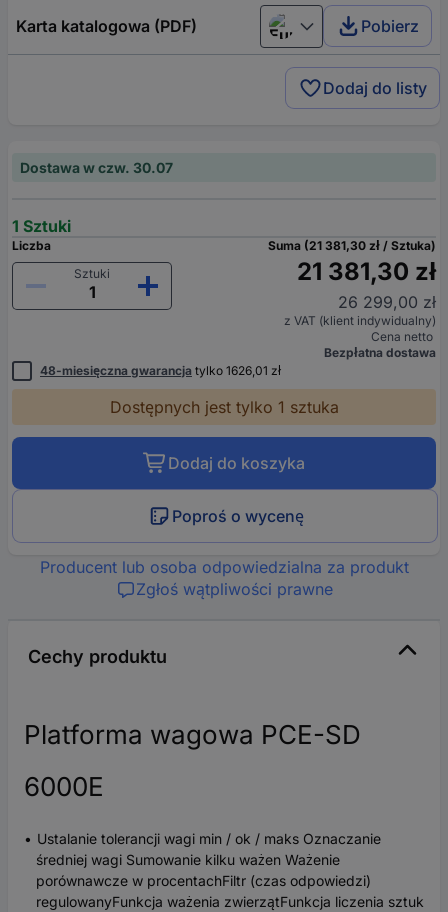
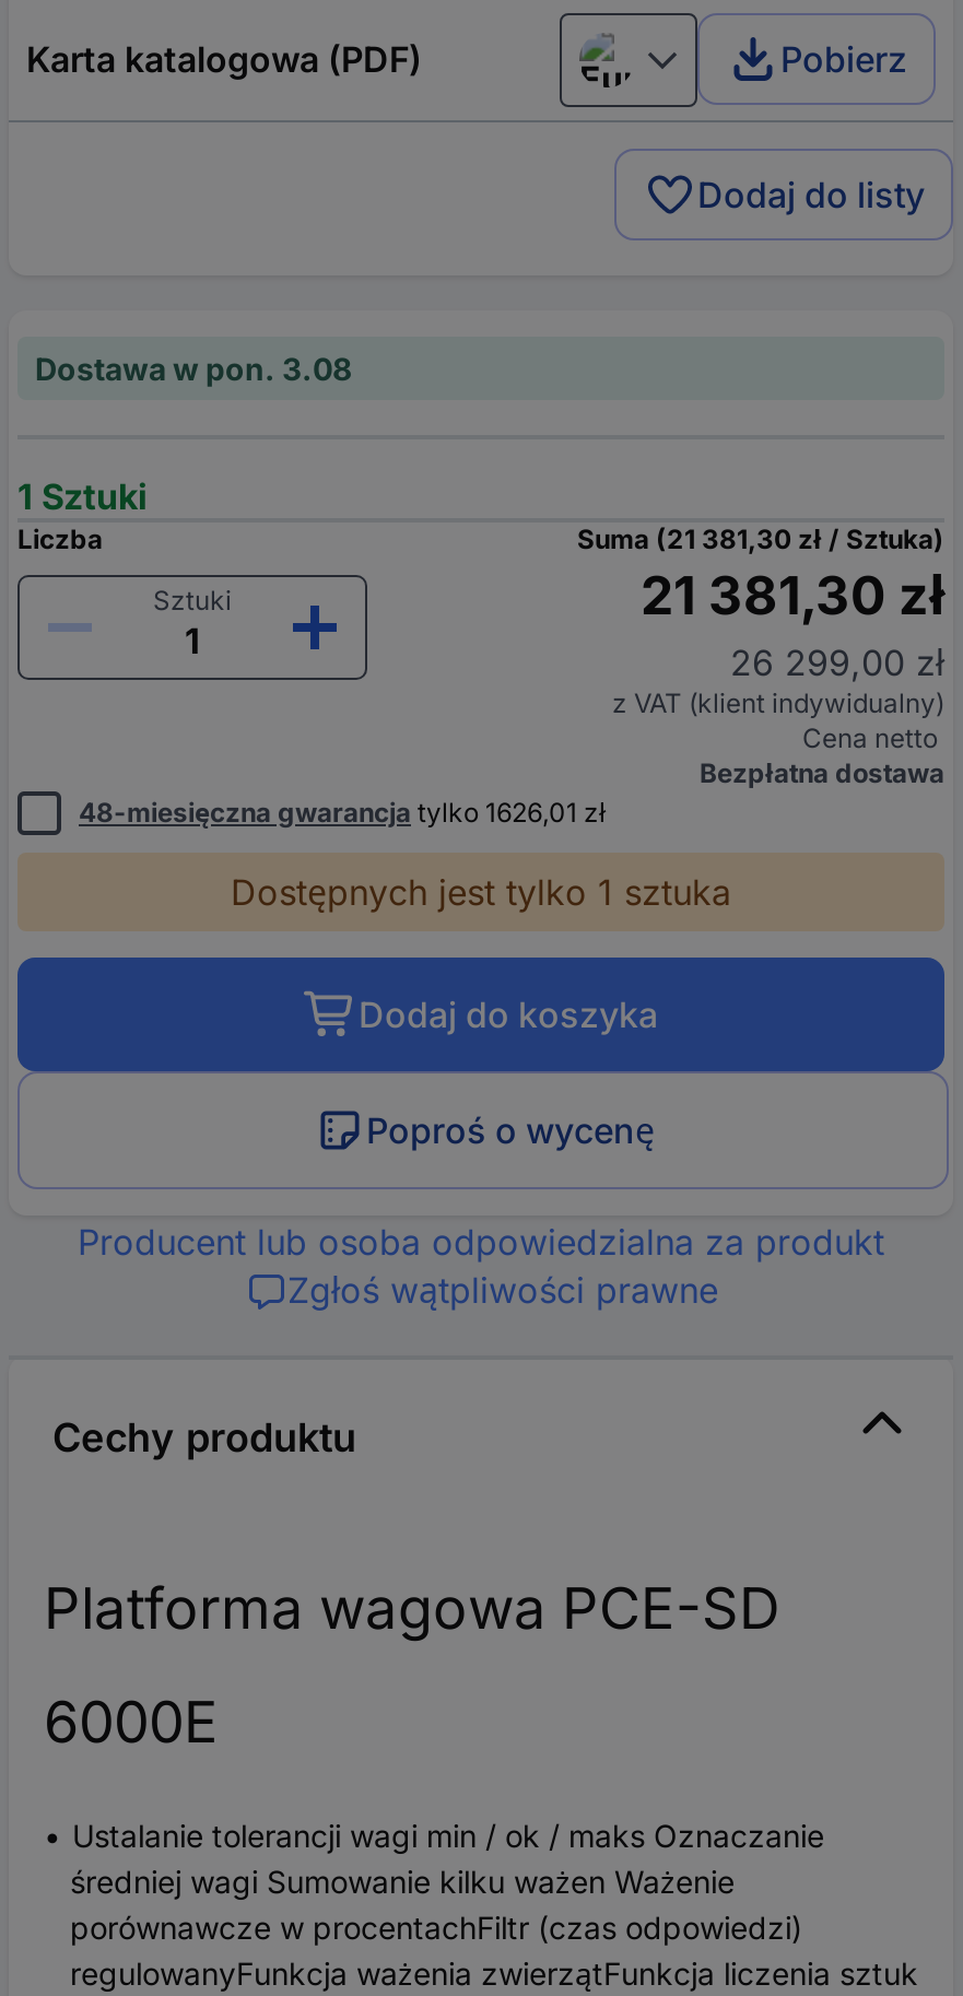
- Dostawa w czw. 30.07
+ Dostawa w pon. 3.08
